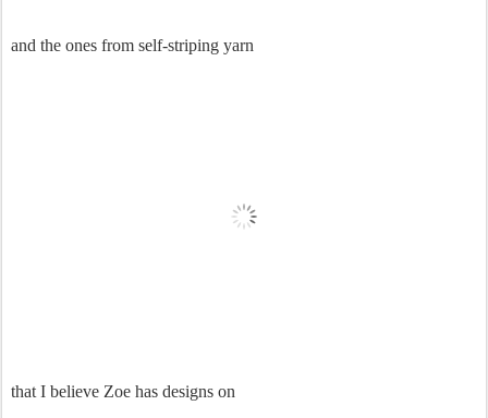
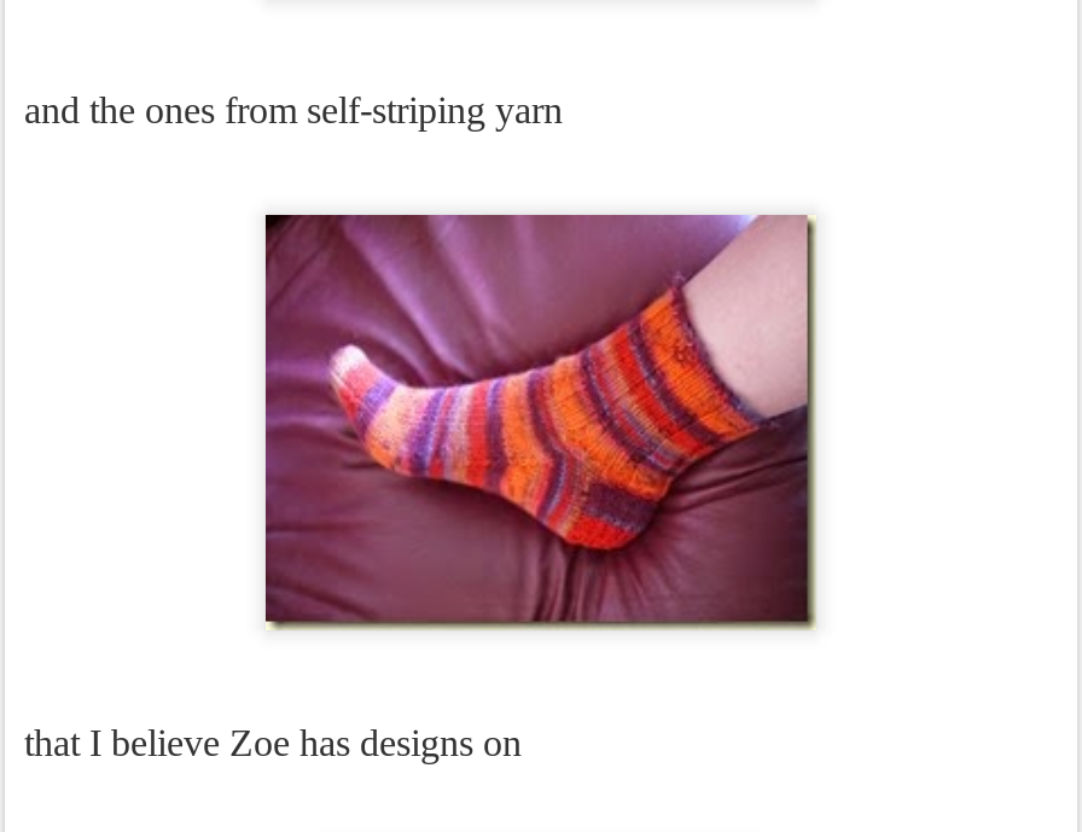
+ [image]
